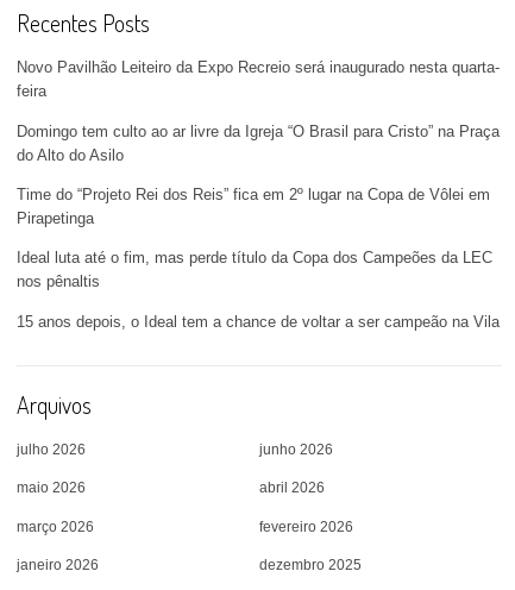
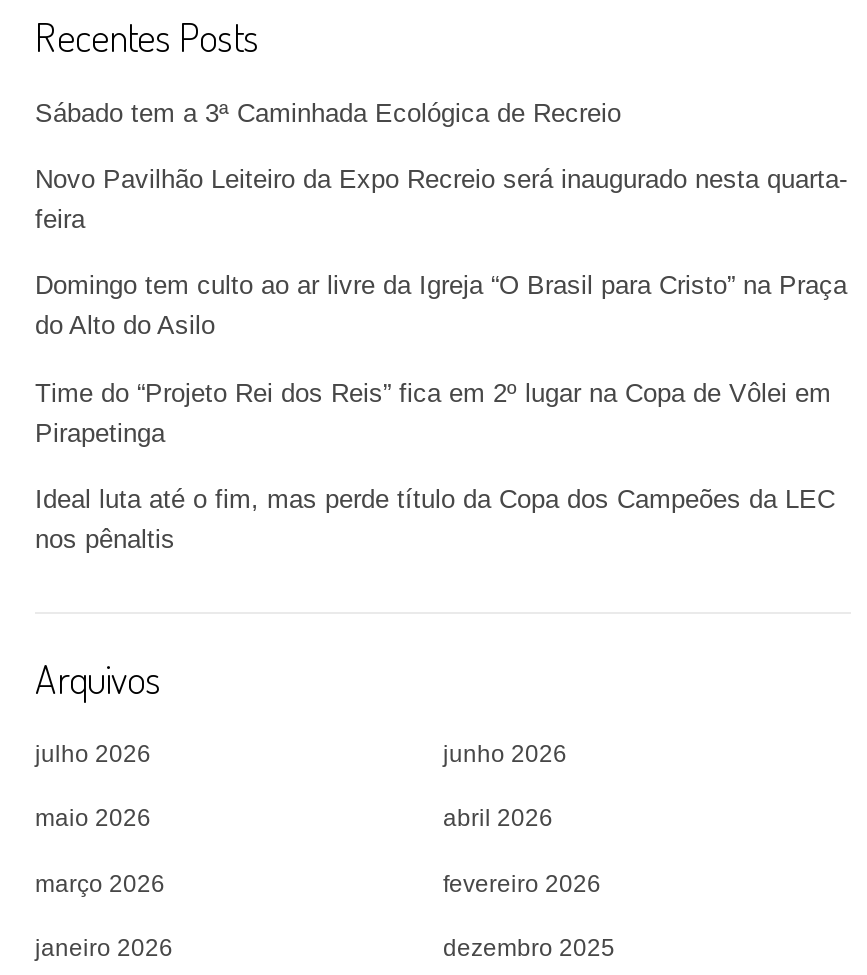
+ Sábado tem a 3ª Caminhada Ecológica de Recreio

moved down: Novo Pavilhão Leiteiro da Expo Recreio será inaugurado nesta quarta- | feira | Domingo tem culto ao ar livre da Igreja “O Brasil para Cristo” na Praça | do Alto do Asilo | Time do “Projeto Rei dos Reis” fica em 2º lugar na Copa de Vôlei em | Pirapetinga | Ideal luta até o fim, mas perde título da Copa dos Campeões da LEC | nos pênaltis

- 15 anos depois, o Ideal tem a chance de voltar a ser campeão na Vila
